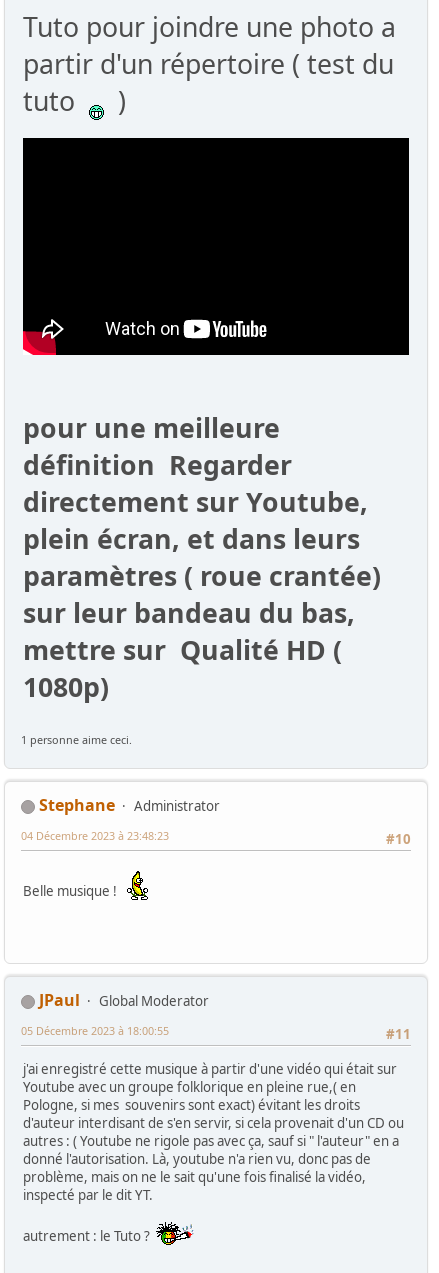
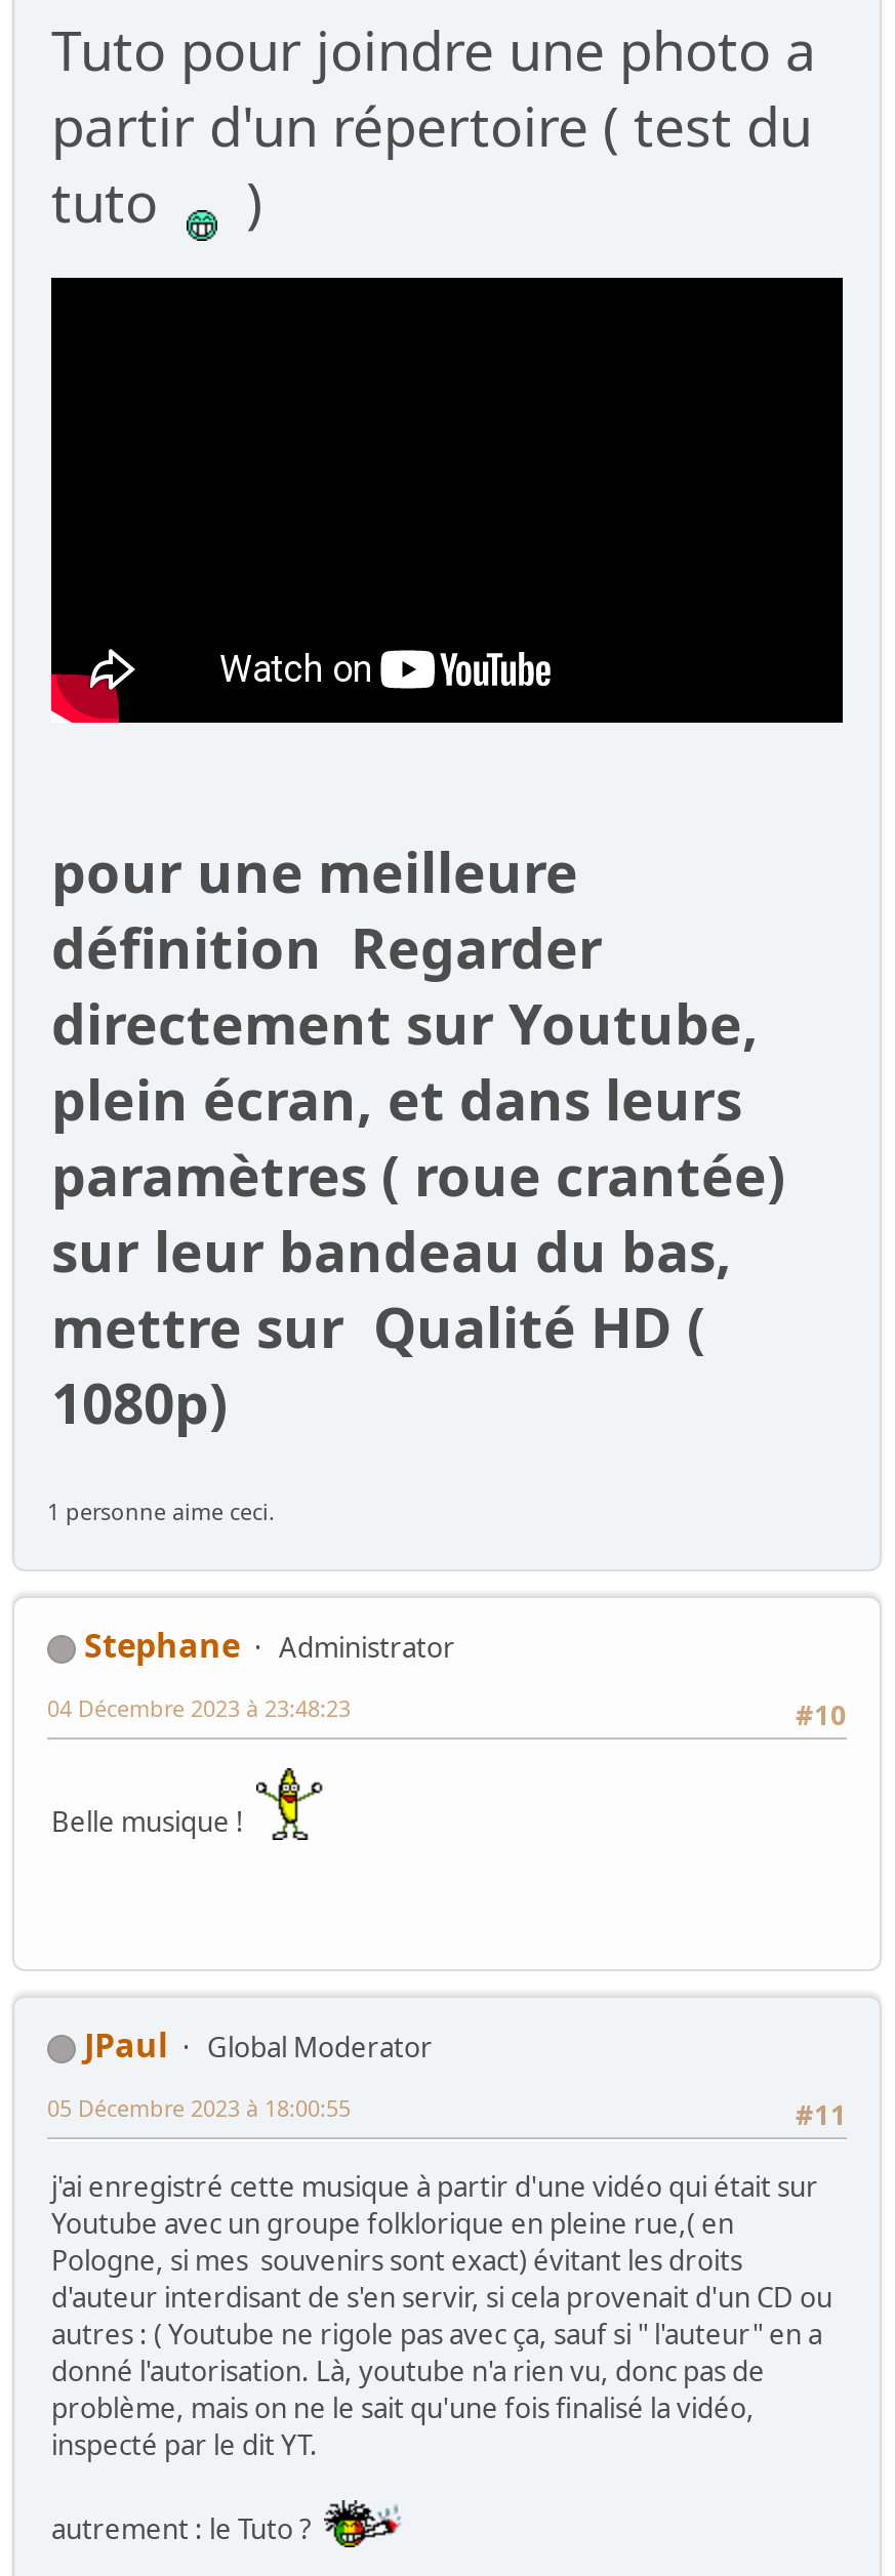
- [image]
+ [image]
